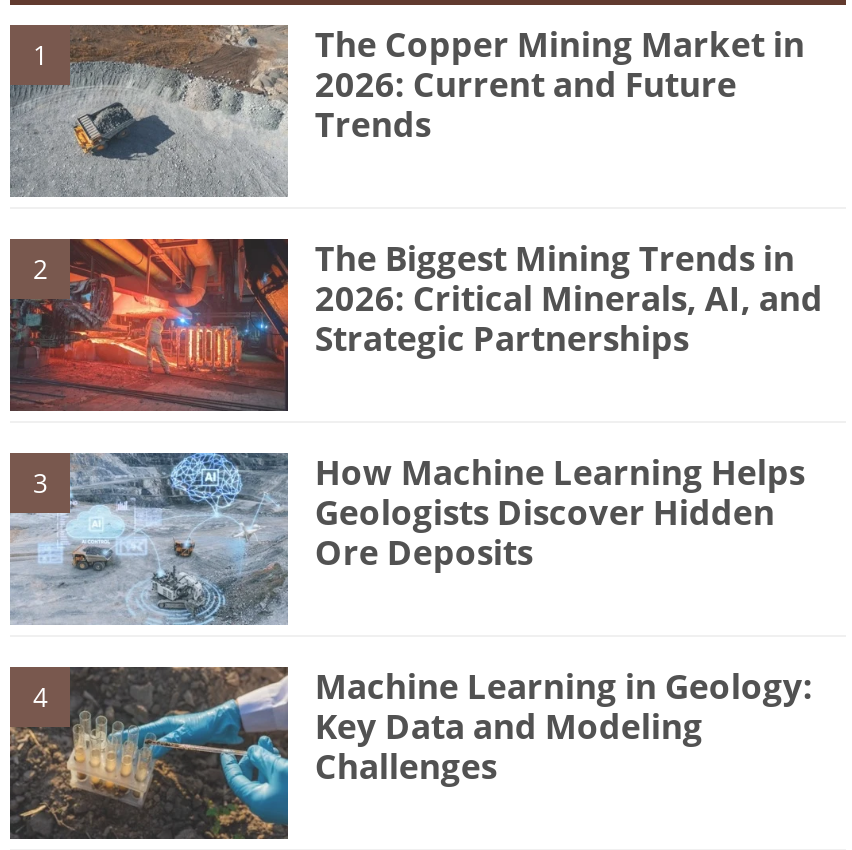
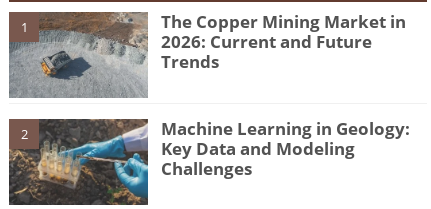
- [image]
- The Biggest Mining Trends in
- 2026: Critical Minerals, AI, and
- Strategic Partnerships
- 3
- How Machine Learning Helps
- Geologists Discover Hidden
- Ore Deposits
- 4

- [image]
